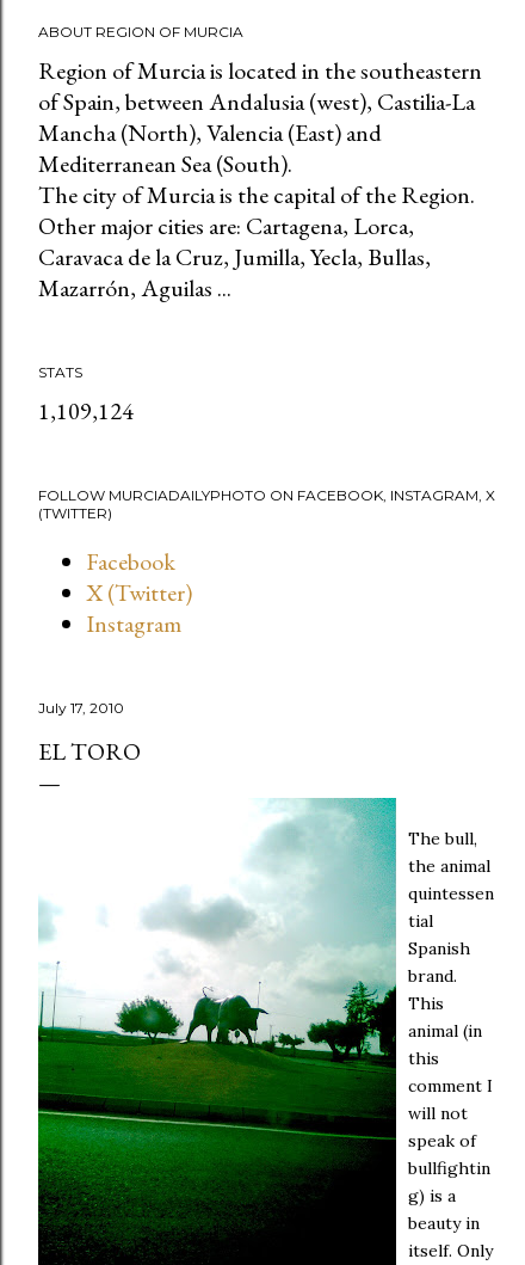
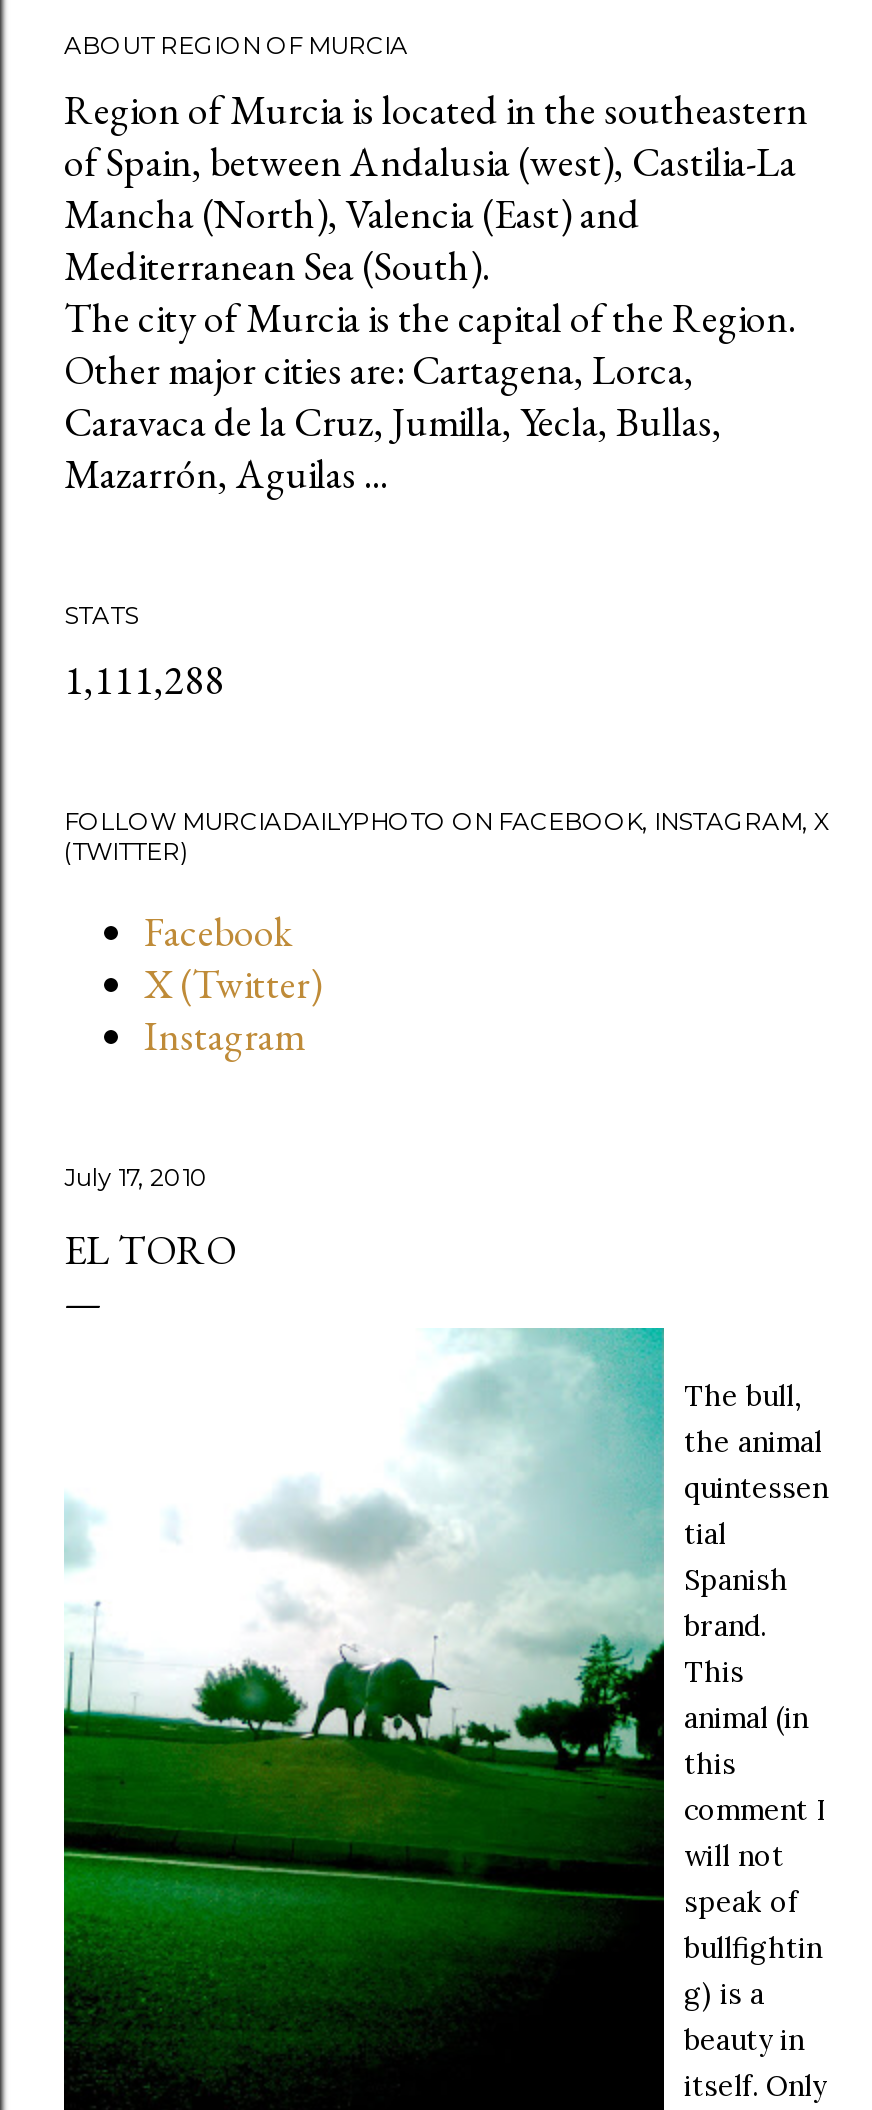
- 1,109,124
+ 1,111,288
